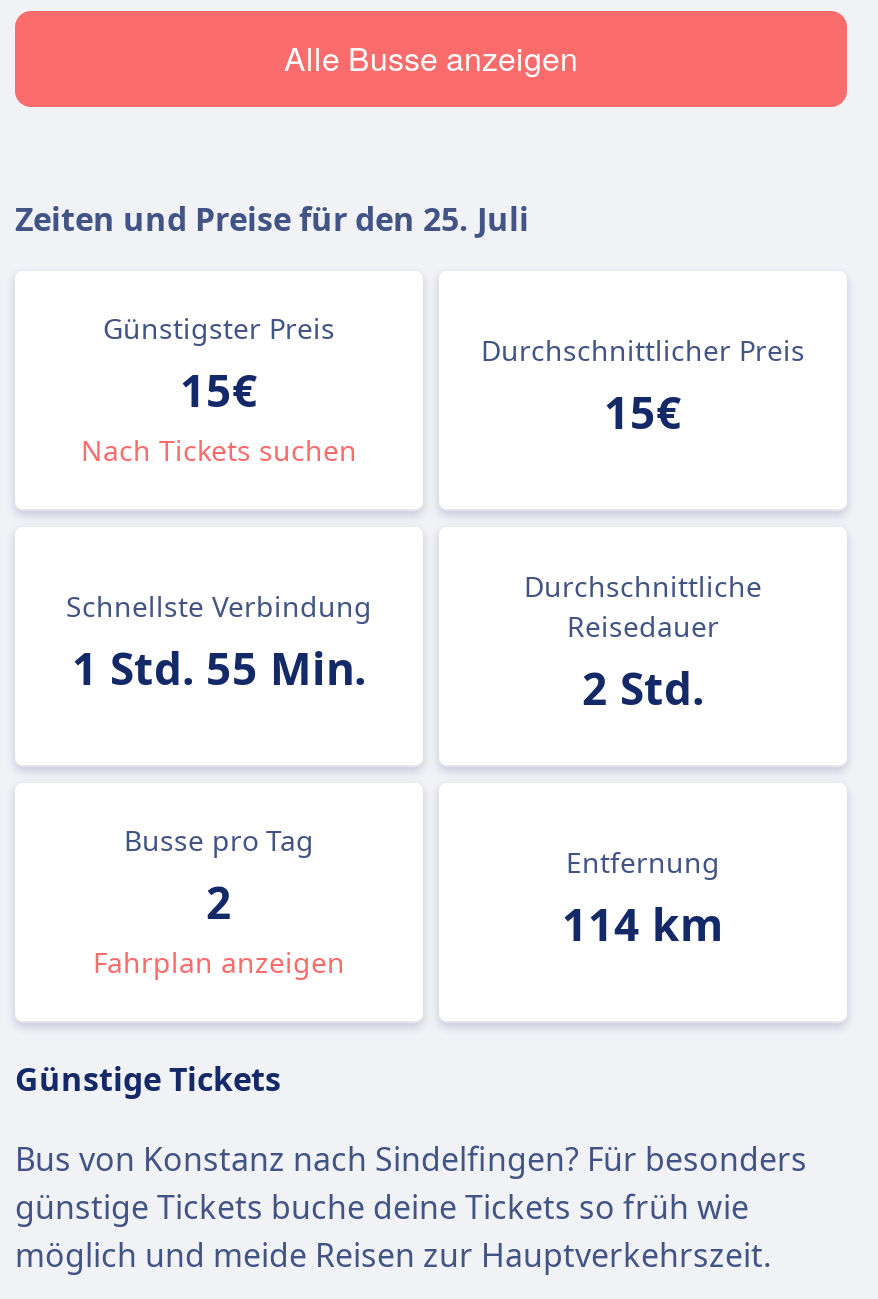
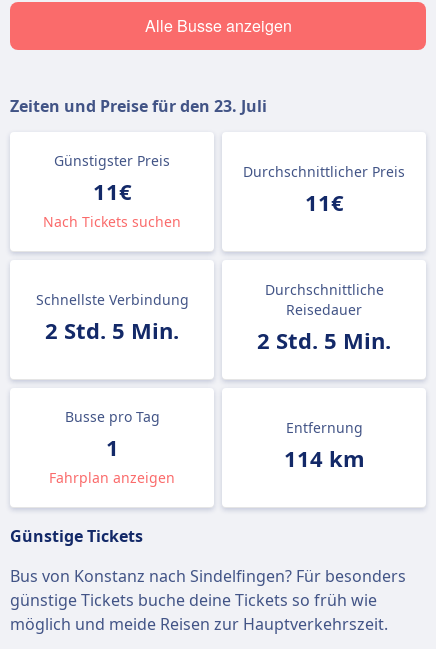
- Zeiten und Preise für den 25. Juli
+ Zeiten und Preise für den 23. Juli

- 15€
+ 11€

- 15€
+ 11€

- 1 Std. 55 Min.
+ 2 Std. 5 Min.

- 2 Std.
+ 2 Std. 5 Min.

- 2
+ 1
